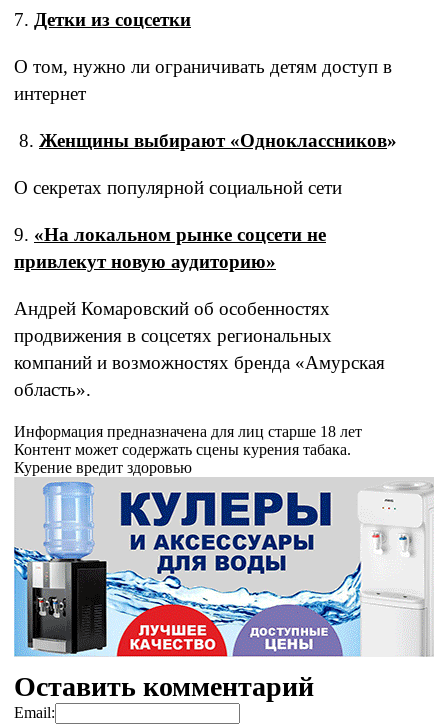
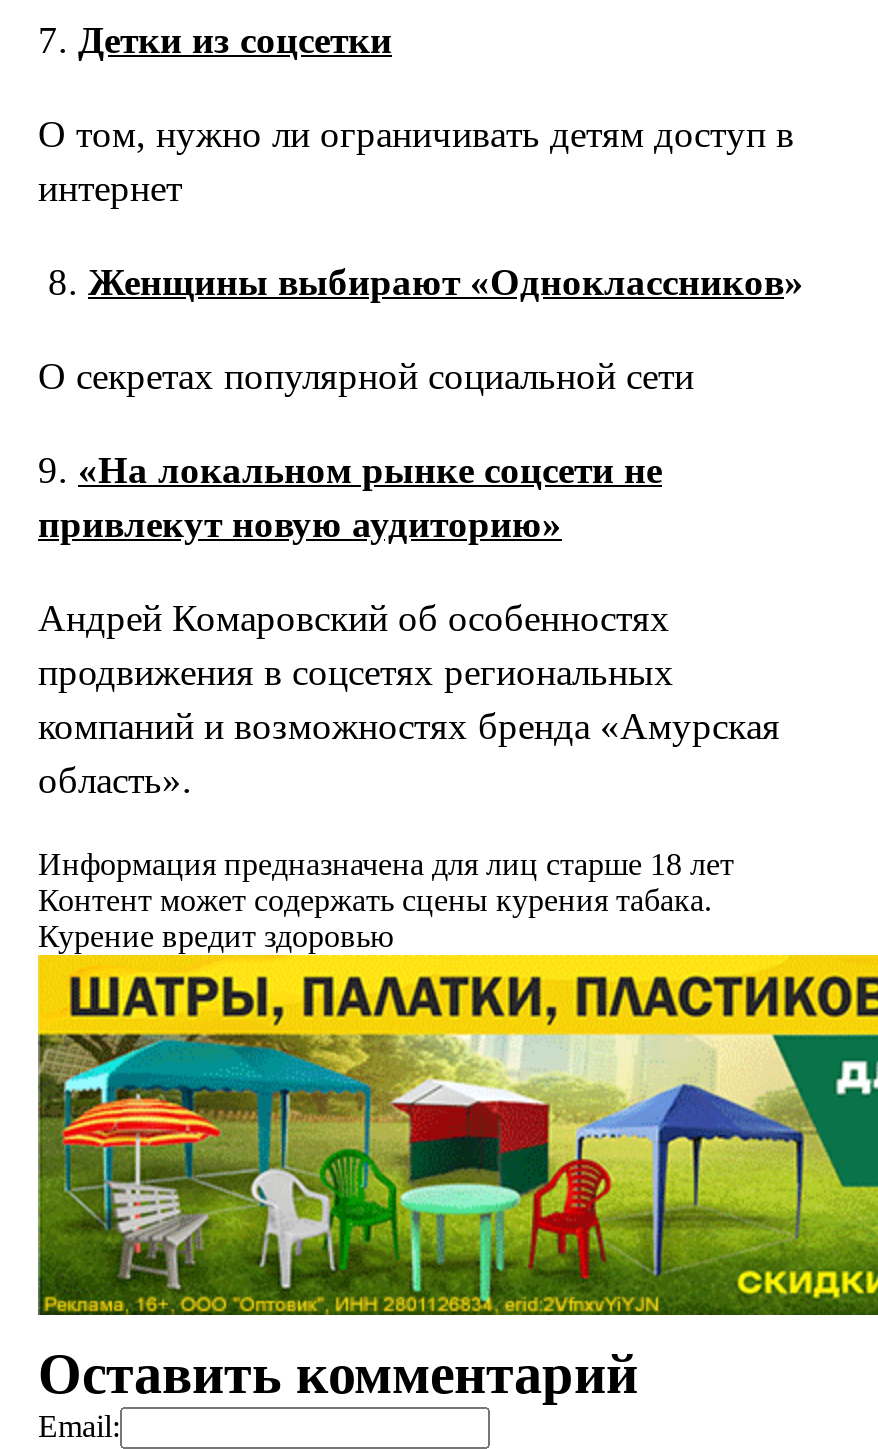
- [image]
+ [image]
